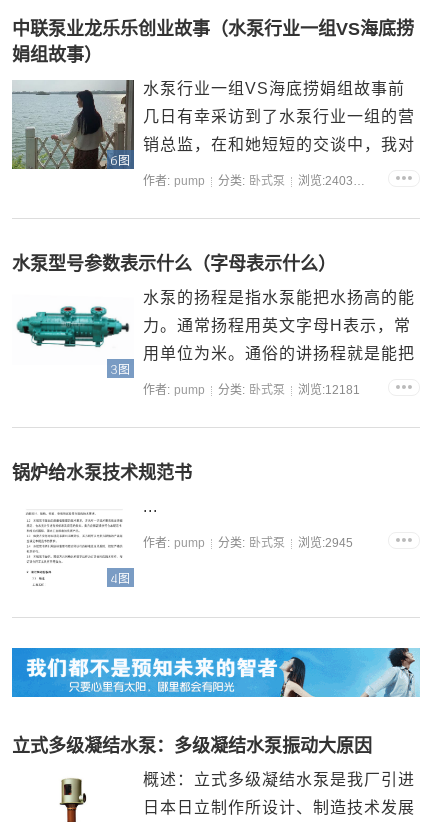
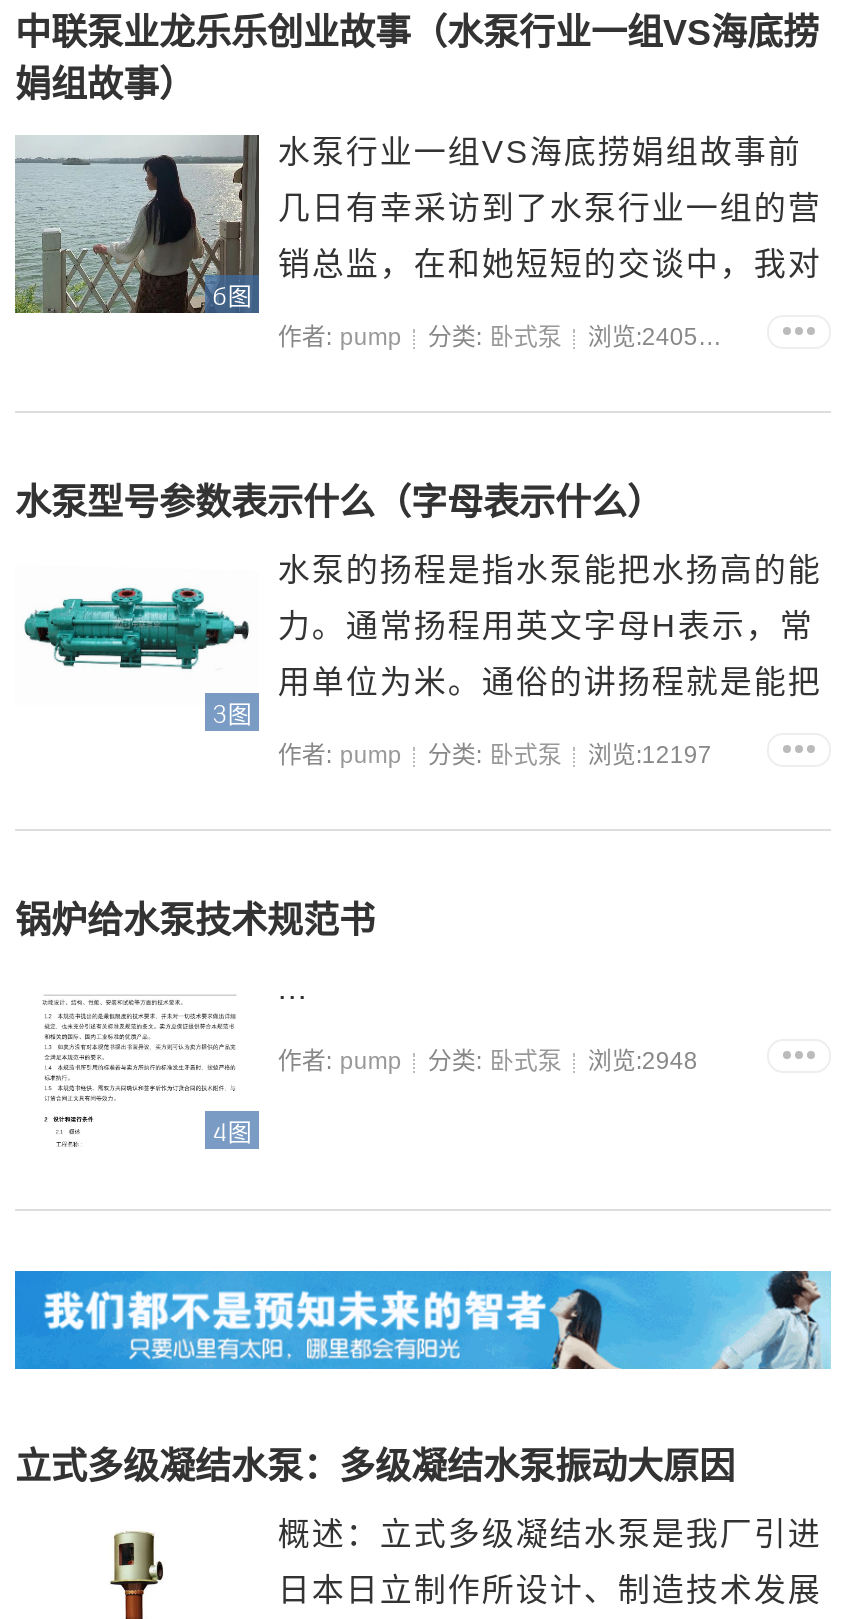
- 浏览:2403
+ 浏览:2405

- 浏览:12181
+ 浏览:12197

- 作者: pump 分类: 卧式泵 浏览:2945
+ 作者: pump 分类: 卧式泵 浏览:2948
